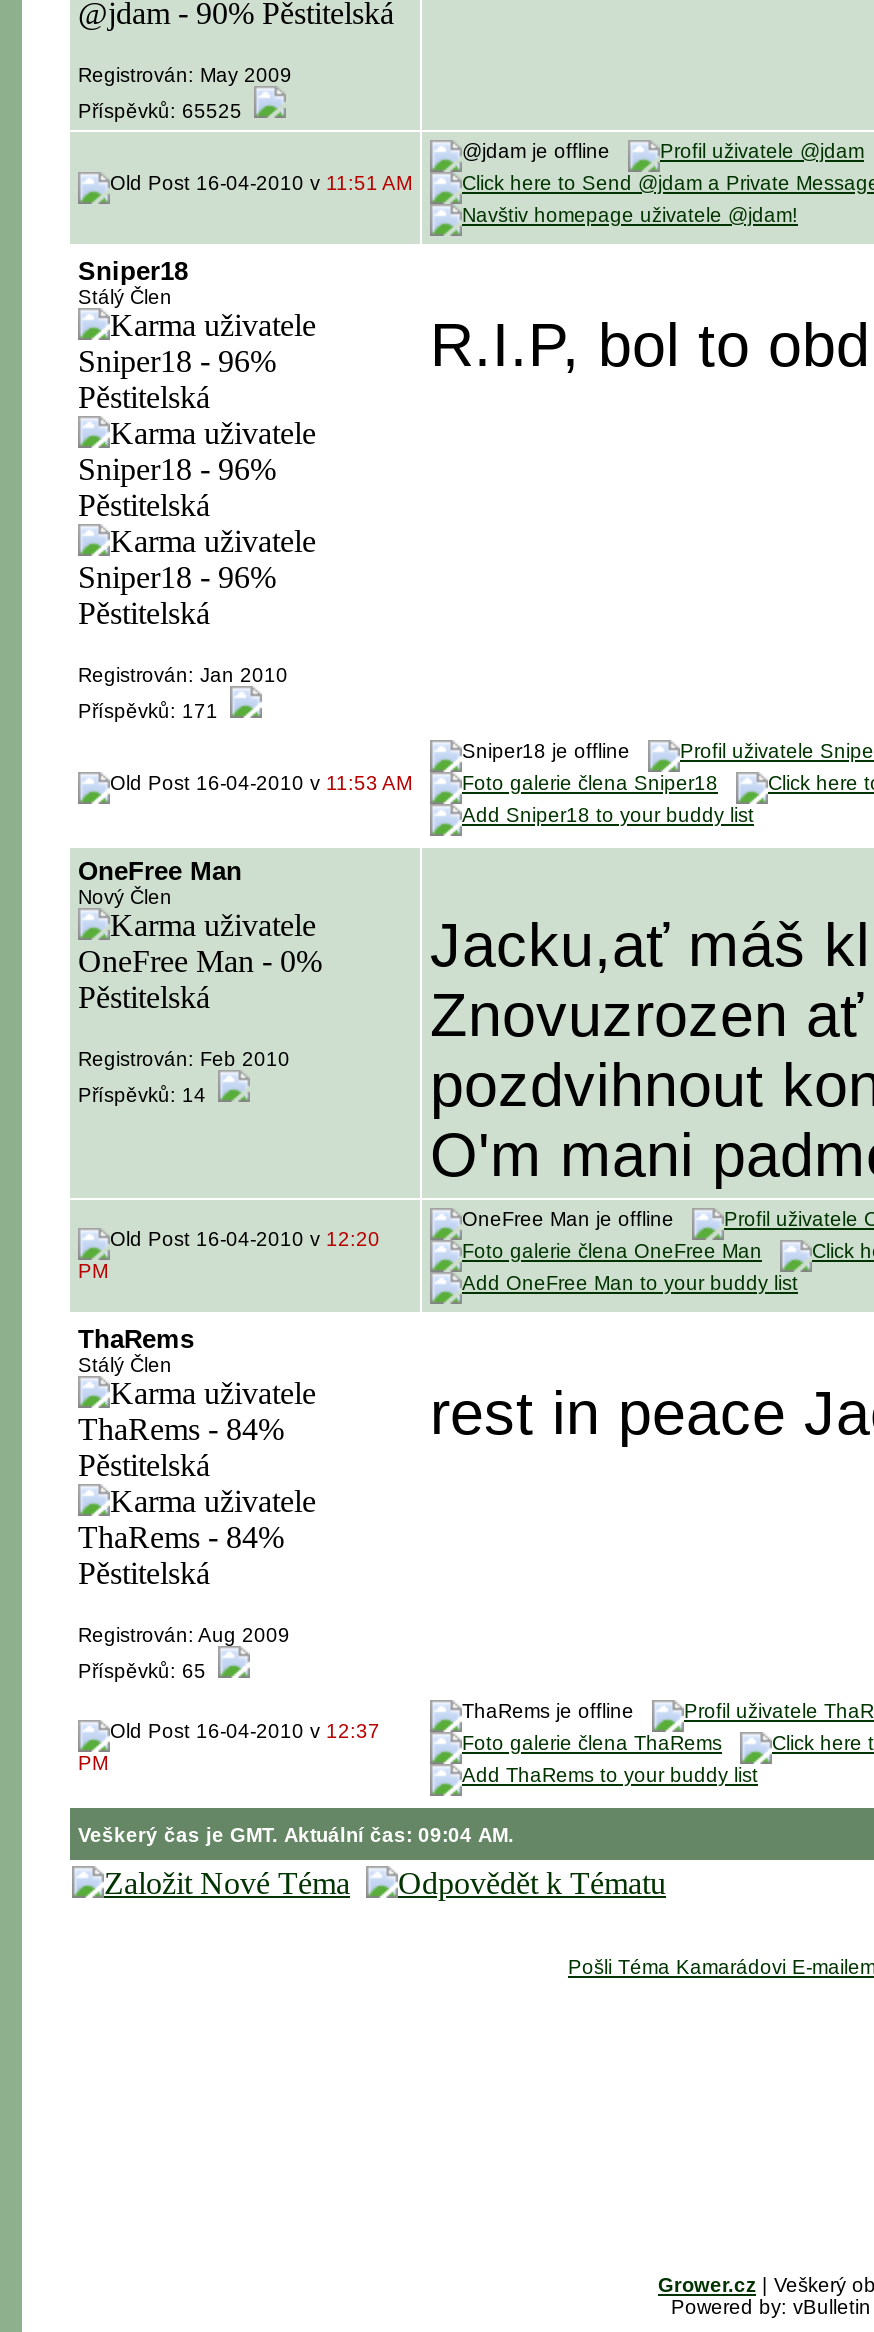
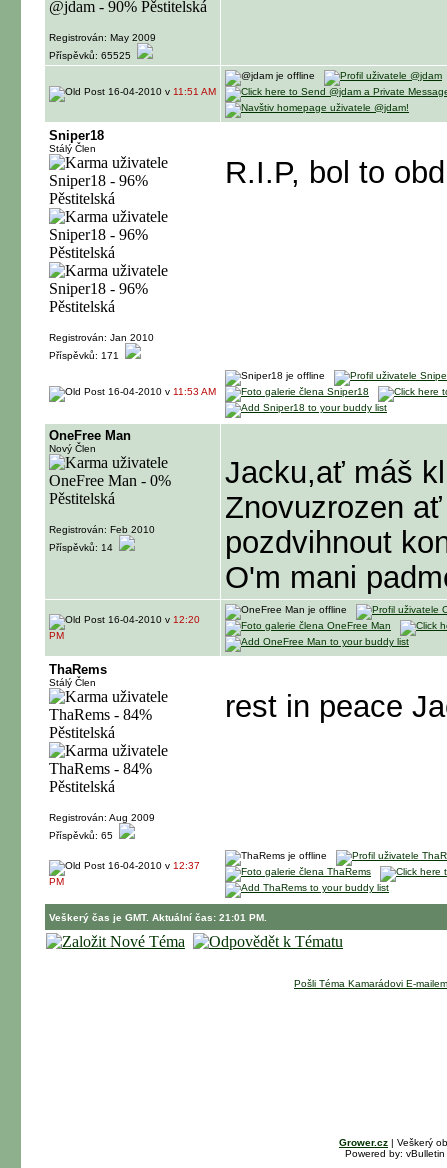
- Veškerý čas je GMT. Aktuální čas: 09:04 AM.
+ Veškerý čas je GMT. Aktuální čas: 21:01 PM.
